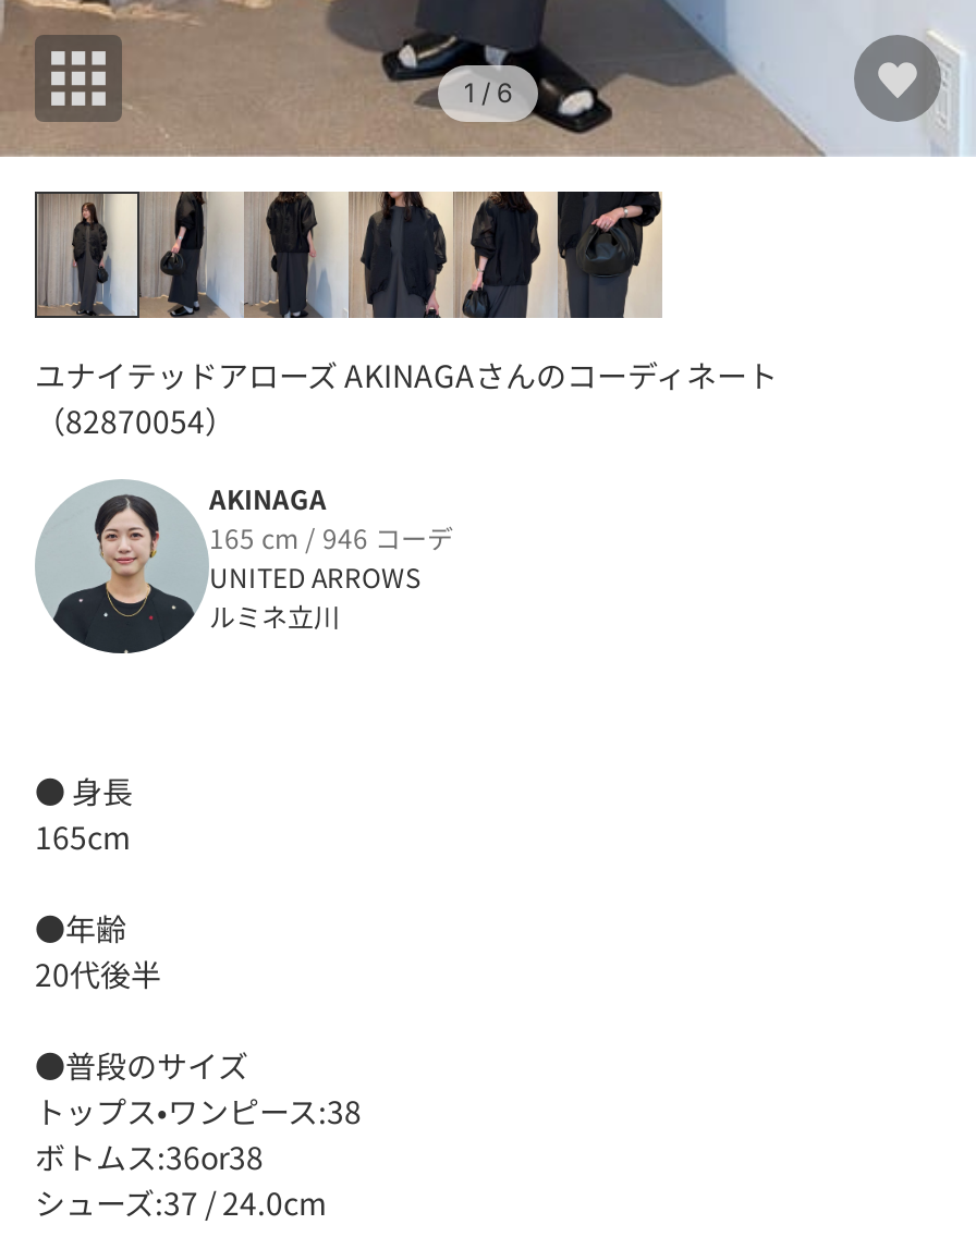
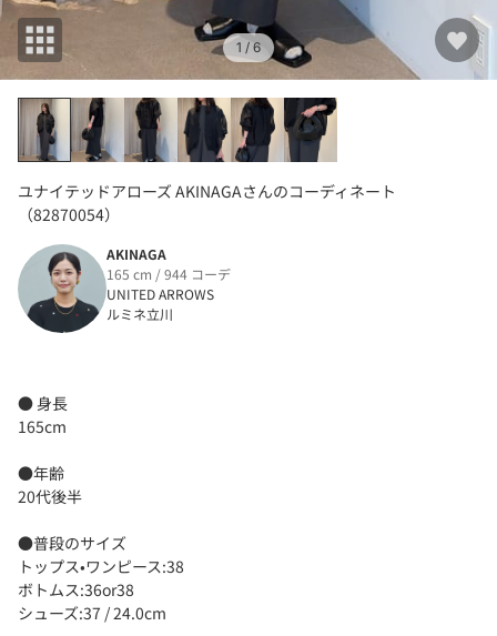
- 165 cm / 946 コーデ
+ 165 cm / 944 コーデ
